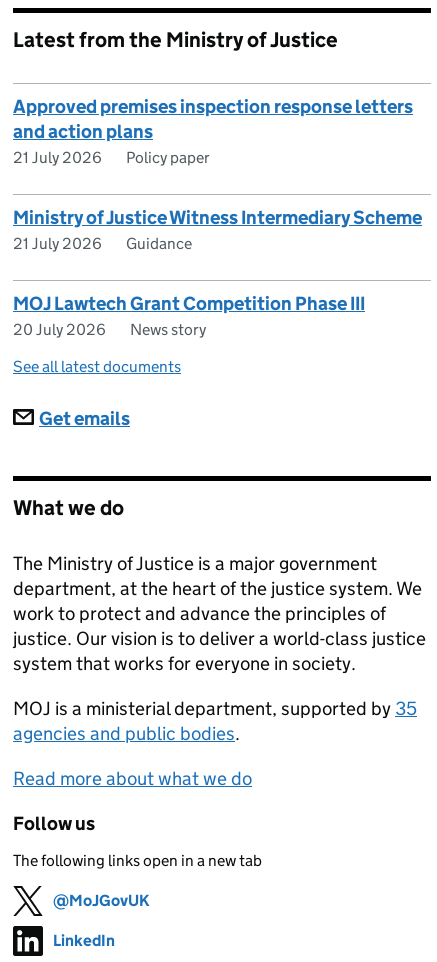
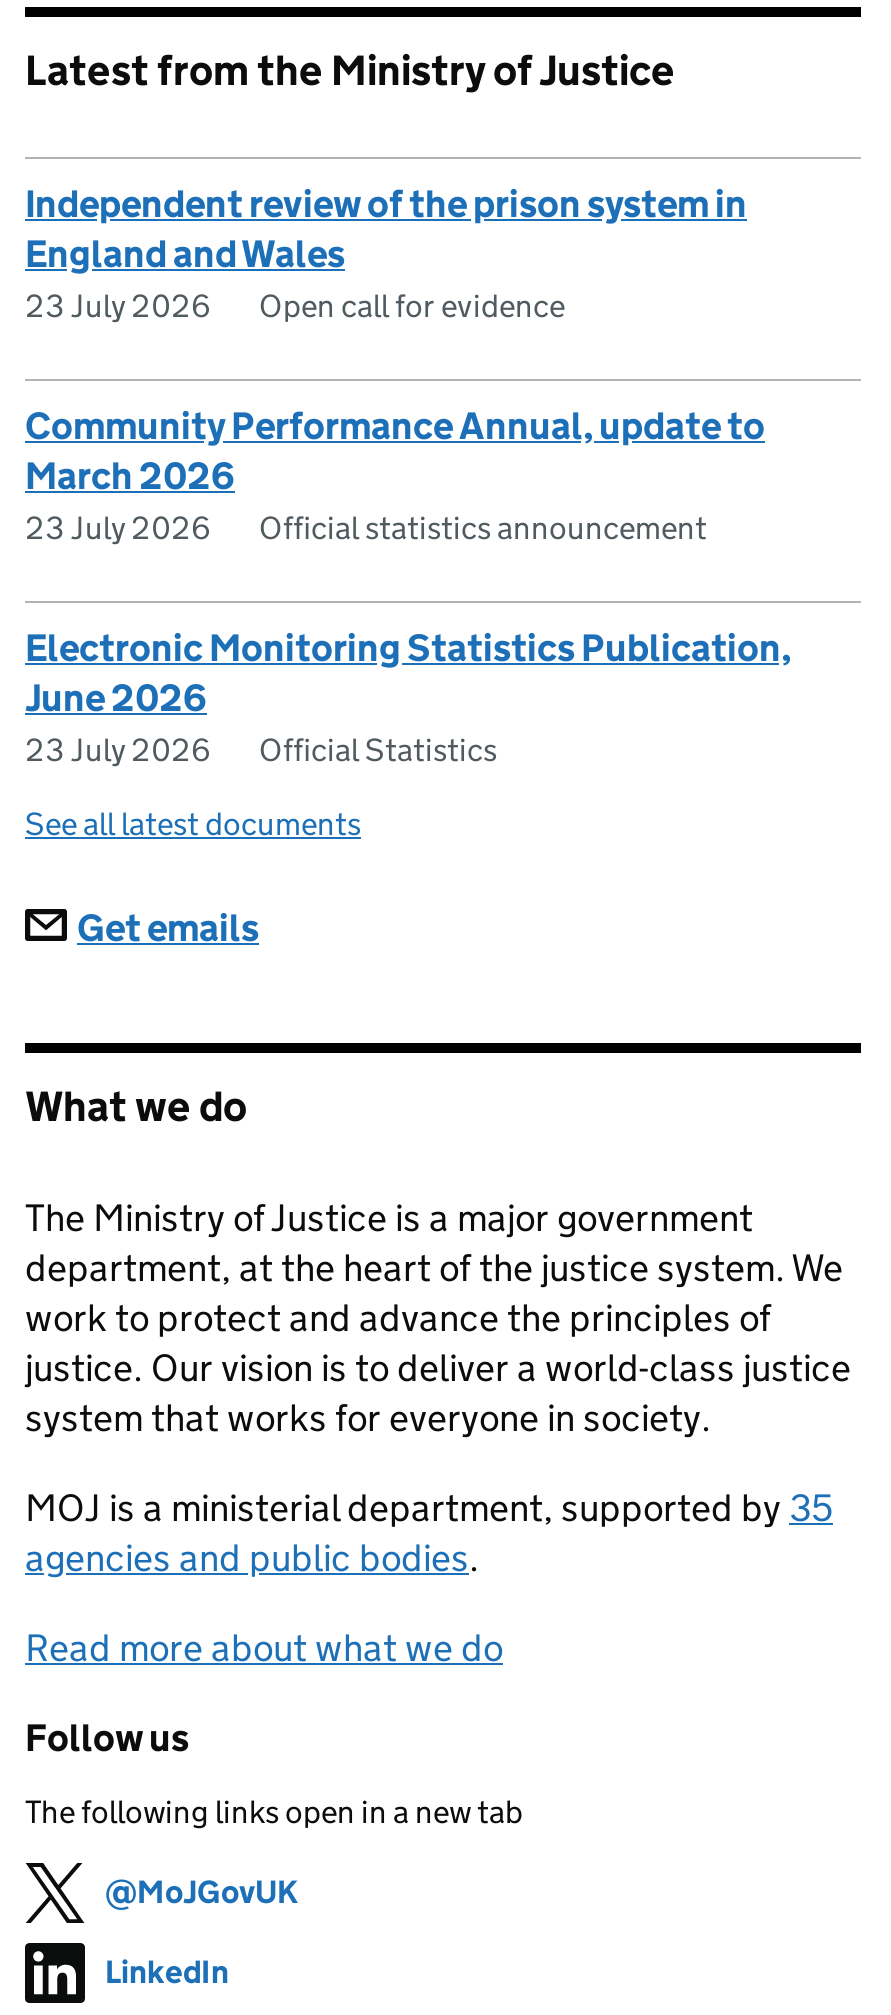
- Approved premises inspection response letters
- and action plans
- 21 July 2026
- Policy paper
+ Independent review of the prison system in
+ England and Wales
+ 23 July 2026
+ Open call for evidence

- Ministry of Justice Witness Intermediary Scheme
- 21 July 2026
- Guidance
+ Community Performance Annual, update to
+ March 2026
+ 23 July 2026
+ Official statistics announcement

- MOJ Lawtech Grant Competition Phase III
- 20 July 2026
- News story
+ Electronic Monitoring Statistics Publication,
+ June 2026
+ 23 July 2026
+ Official Statistics
